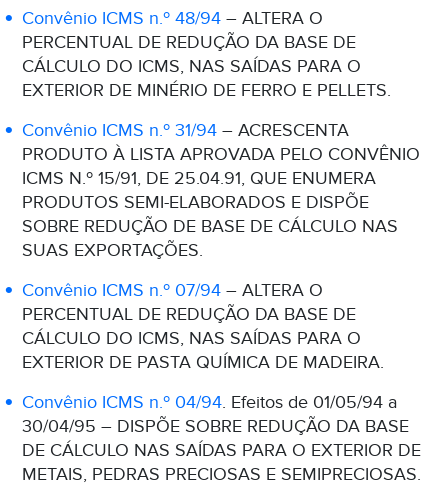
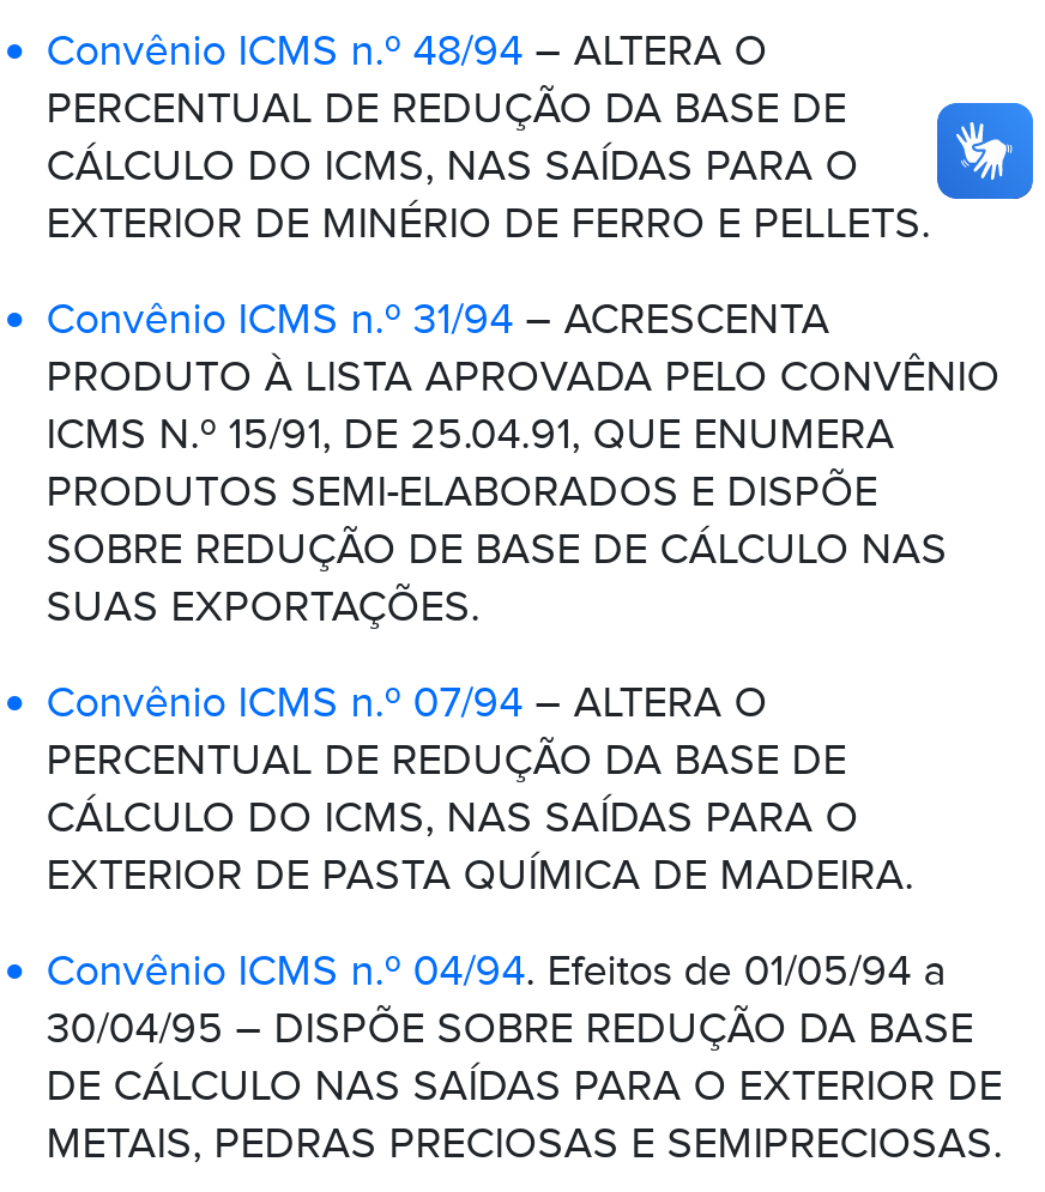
+ [image]
